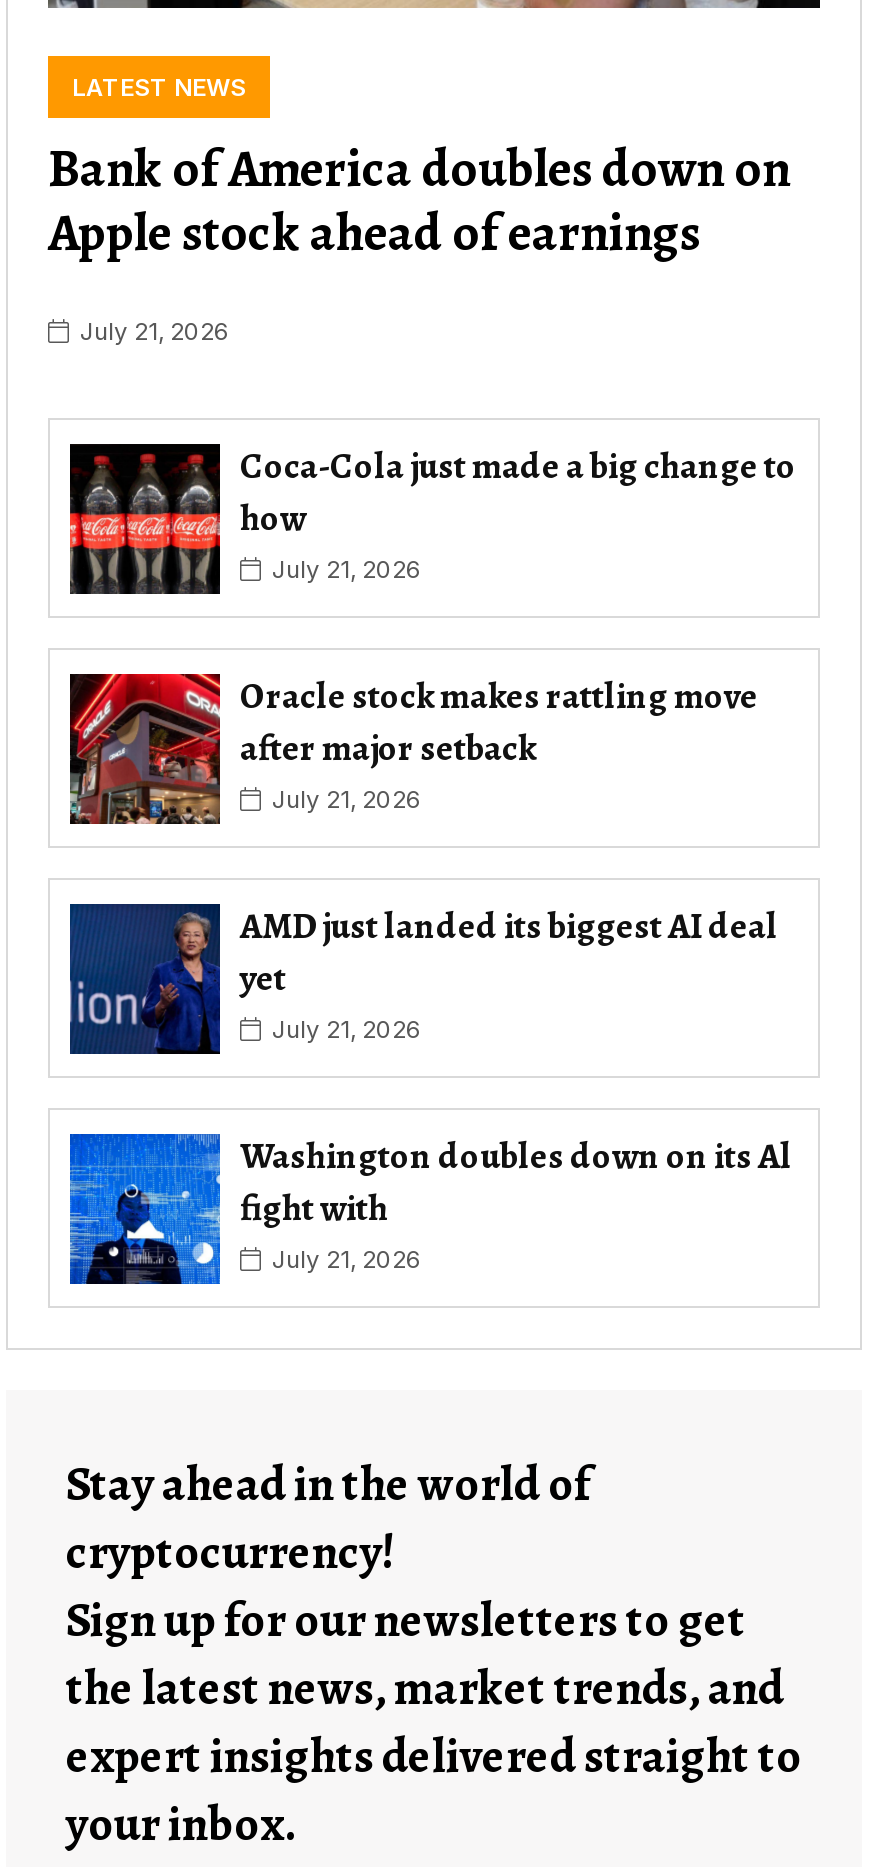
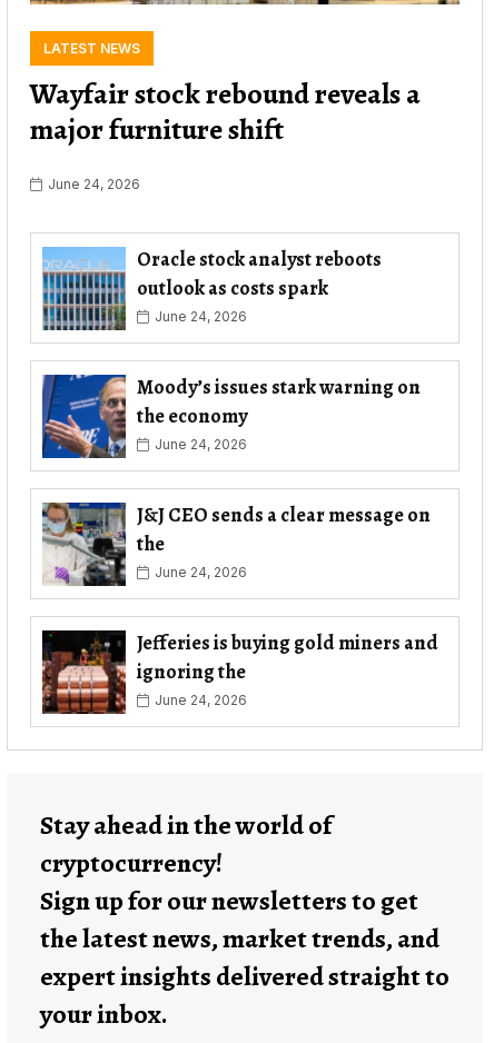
- Bank of America doubles down on
- Apple stock ahead of earnings
+ Wayfair stock rebound reveals a
+ major furniture shift

- July 21, 2026
+ June 24, 2026

- [image]
- Coca-Cola just made a big change to
- how
- July 21, 2026
+ [image]
+ Oracle stock analyst reboots
+ outlook as costs spark
+ June 24, 2026

- [image]
- Oracle stock makes rattling move
- after major setback
- July 21, 2026
+ [image]
+ Moody’s issues stark warning on
+ the economy
+ June 24, 2026

- [image]
- AMD just landed its biggest AI deal
- yet
- July 21, 2026
+ [image]
+ J&J CEO sends a clear message on
+ the
+ June 24, 2026

- [image]
- Washington doubles down on its Al
- fight with
- July 21, 2026
+ [image]
+ Jefferies is buying gold miners and
+ ignoring the
+ June 24, 2026
